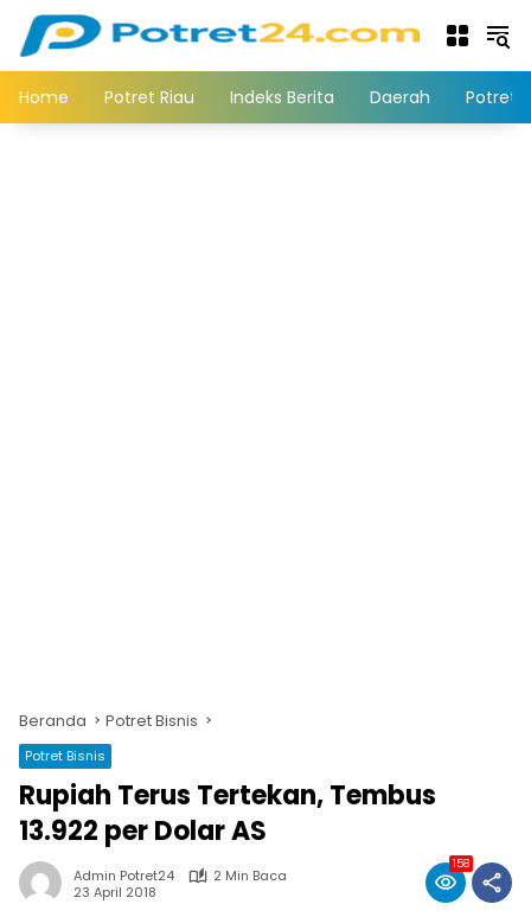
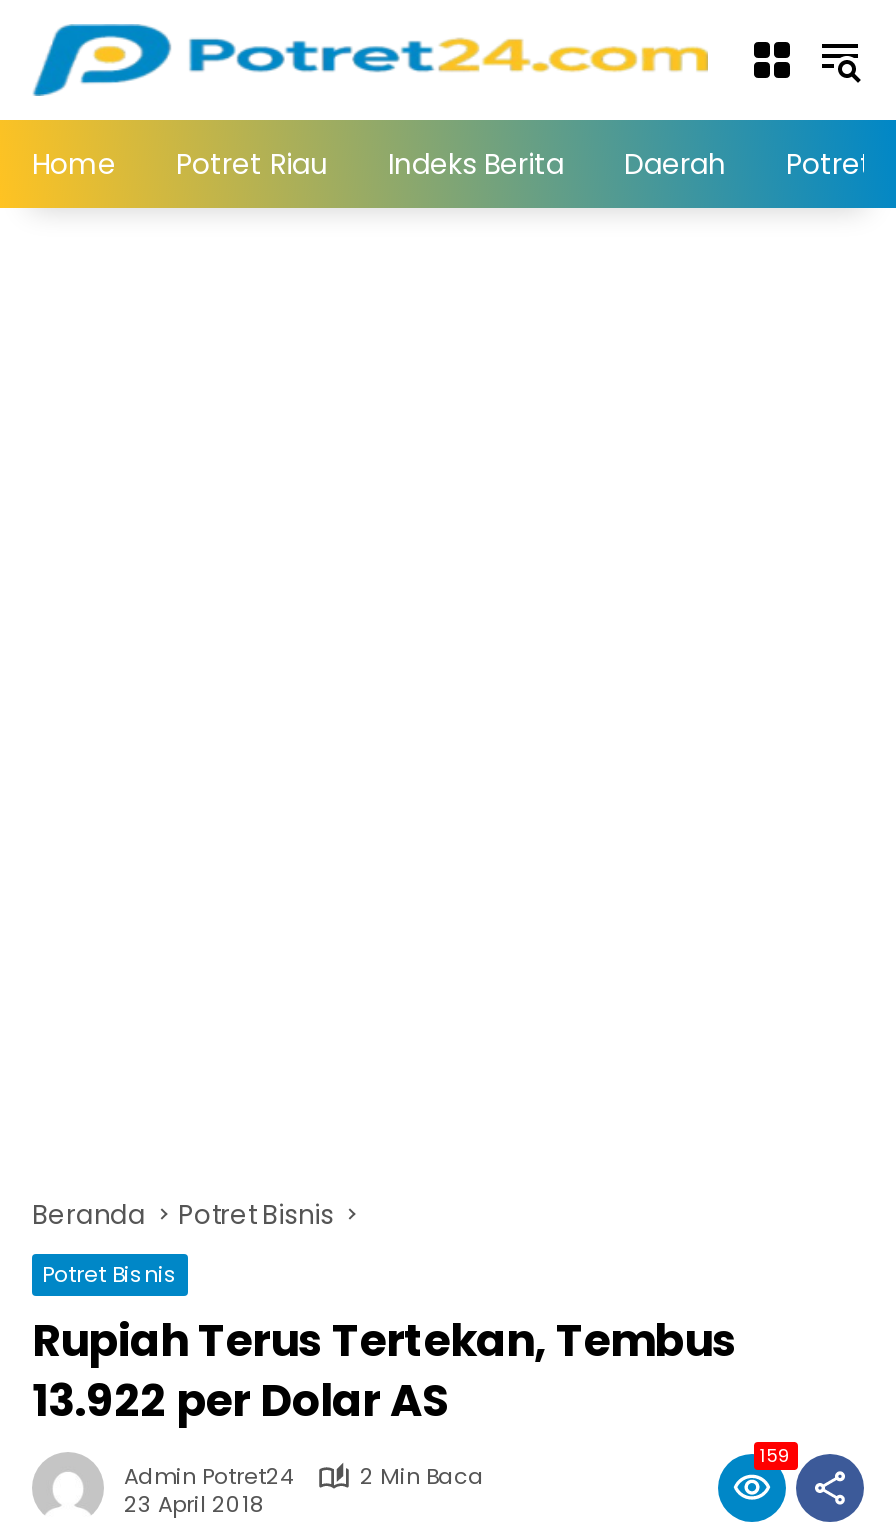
- 158
+ 159
